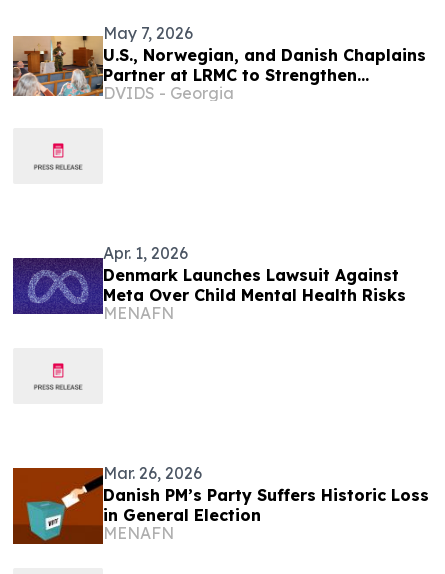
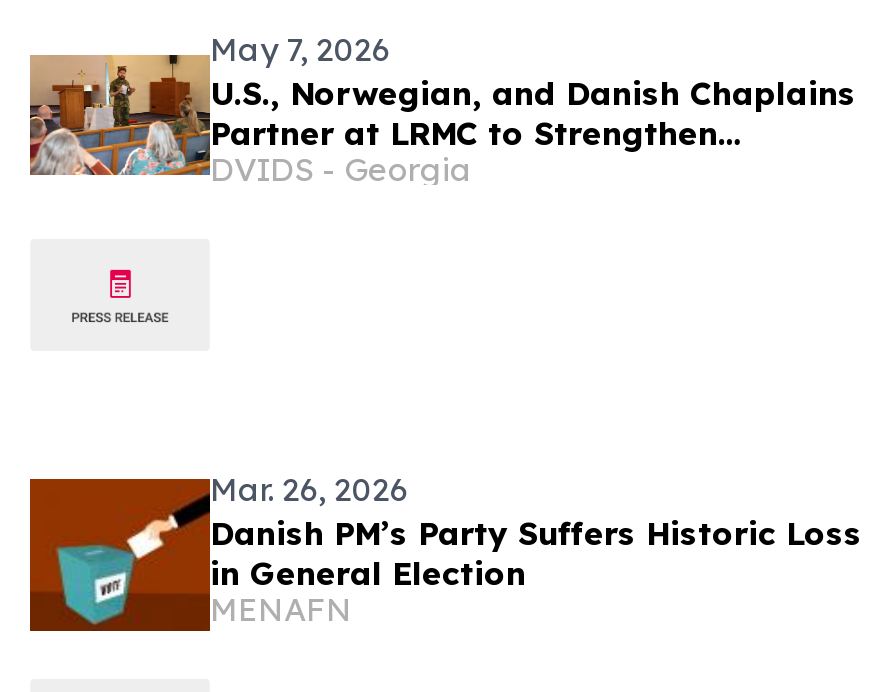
- [image]
- Apr. 1, 2026
- Denmark Launches Lawsuit Against
- Meta Over Child Mental Health Risks
- MENAFN
